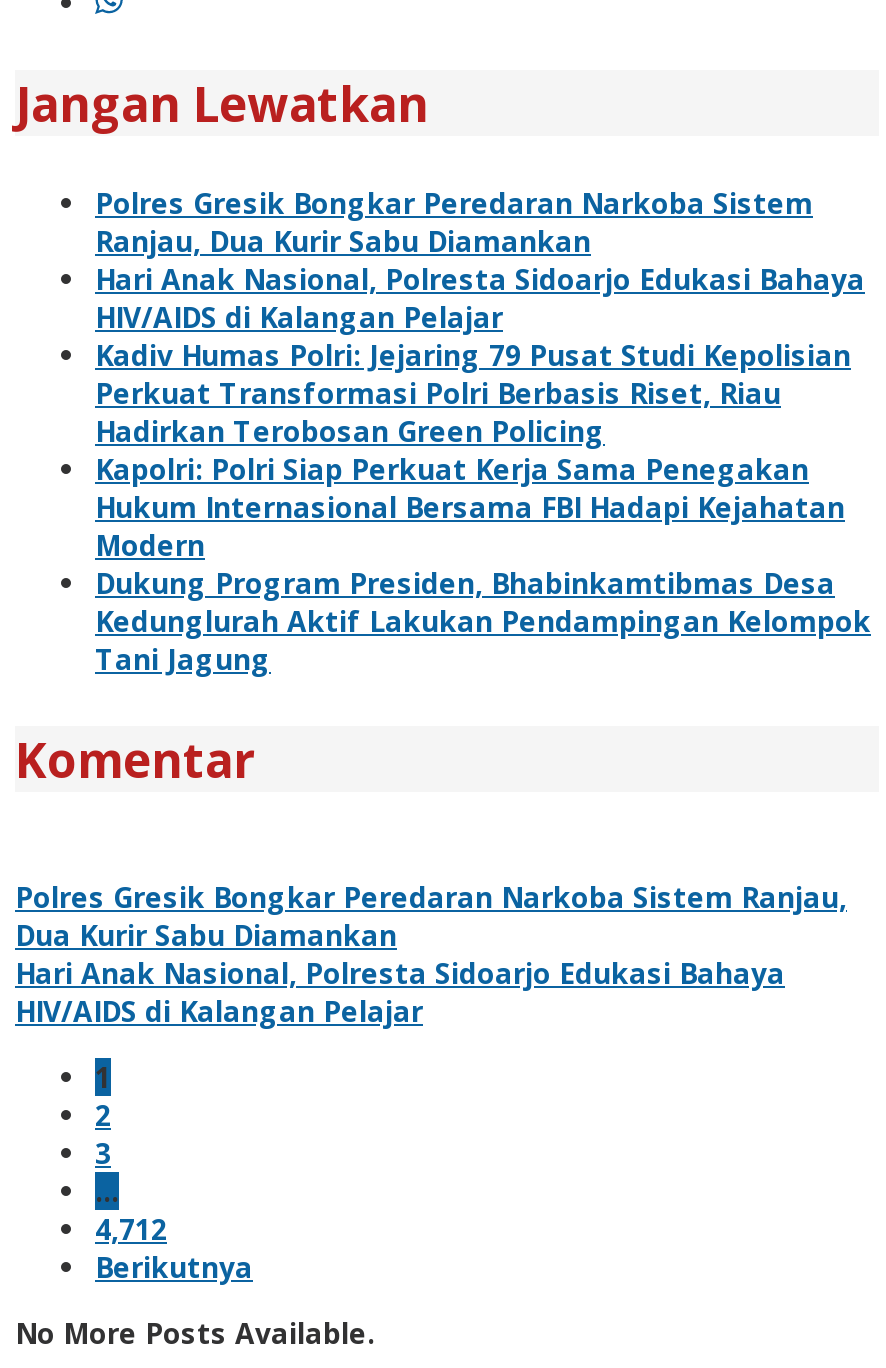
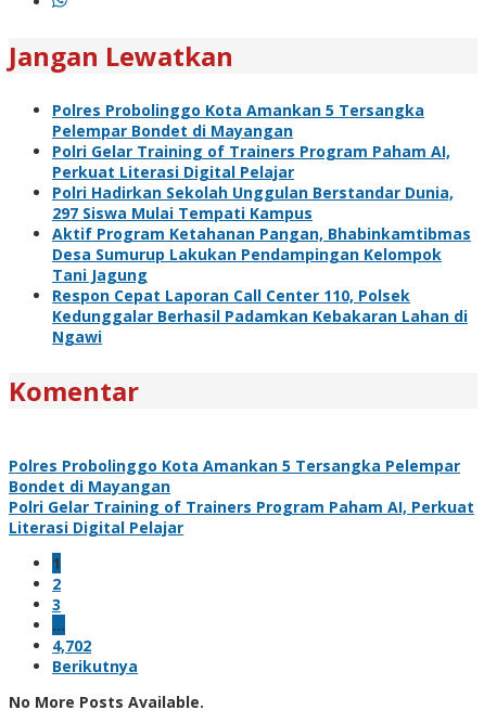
- Polres Gresik Bongkar Peredaran Narkoba Sistem
- Ranjau, Dua Kurir Sabu Diamankan
- Hari Anak Nasional, Polresta Sidoarjo Edukasi Bahaya
- HIV/AIDS di Kalangan Pelajar
- Kadiv Humas Polri: Jejaring 79 Pusat Studi Kepolisian
- Perkuat Transformasi Polri Berbasis Riset, Riau
- Hadirkan Terobosan Green Policing
- Kapolri: Polri Siap Perkuat Kerja Sama Penegakan
- Hukum Internasional Bersama FBI Hadapi Kejahatan
- Modern
- Dukung Program Presiden, Bhabinkamtibmas Desa
- Kedunglurah Aktif Lakukan Pendampingan Kelompok
+ Polres Probolinggo Kota Amankan 5 Tersangka
+ Pelempar Bondet di Mayangan
+ Polri Gelar Training of Trainers Program Paham AI,
+ Perkuat Literasi Digital Pelajar
+ Polri Hadirkan Sekolah Unggulan Berstandar Dunia,
+ 297 Siswa Mulai Tempati Kampus
+ Aktif Program Ketahanan Pangan, Bhabinkamtibmas
+ Desa Sumurup Lakukan Pendampingan Kelompok

moved up: Tani Jagung

+ Respon Cepat Laporan Call Center 110, Polsek
+ Kedunggalar Berhasil Padamkan Kebakaran Lahan di
+ Ngawi

- Polres Gresik Bongkar Peredaran Narkoba Sistem Ranjau,
- Dua Kurir Sabu Diamankan
- Hari Anak Nasional, Polresta Sidoarjo Edukasi Bahaya
- HIV/AIDS di Kalangan Pelajar
+ Polres Probolinggo Kota Amankan 5 Tersangka Pelempar
+ Bondet di Mayangan
+ Polri Gelar Training of Trainers Program Paham AI, Perkuat
+ Literasi Digital Pelajar

- 4,712
+ 4,702
